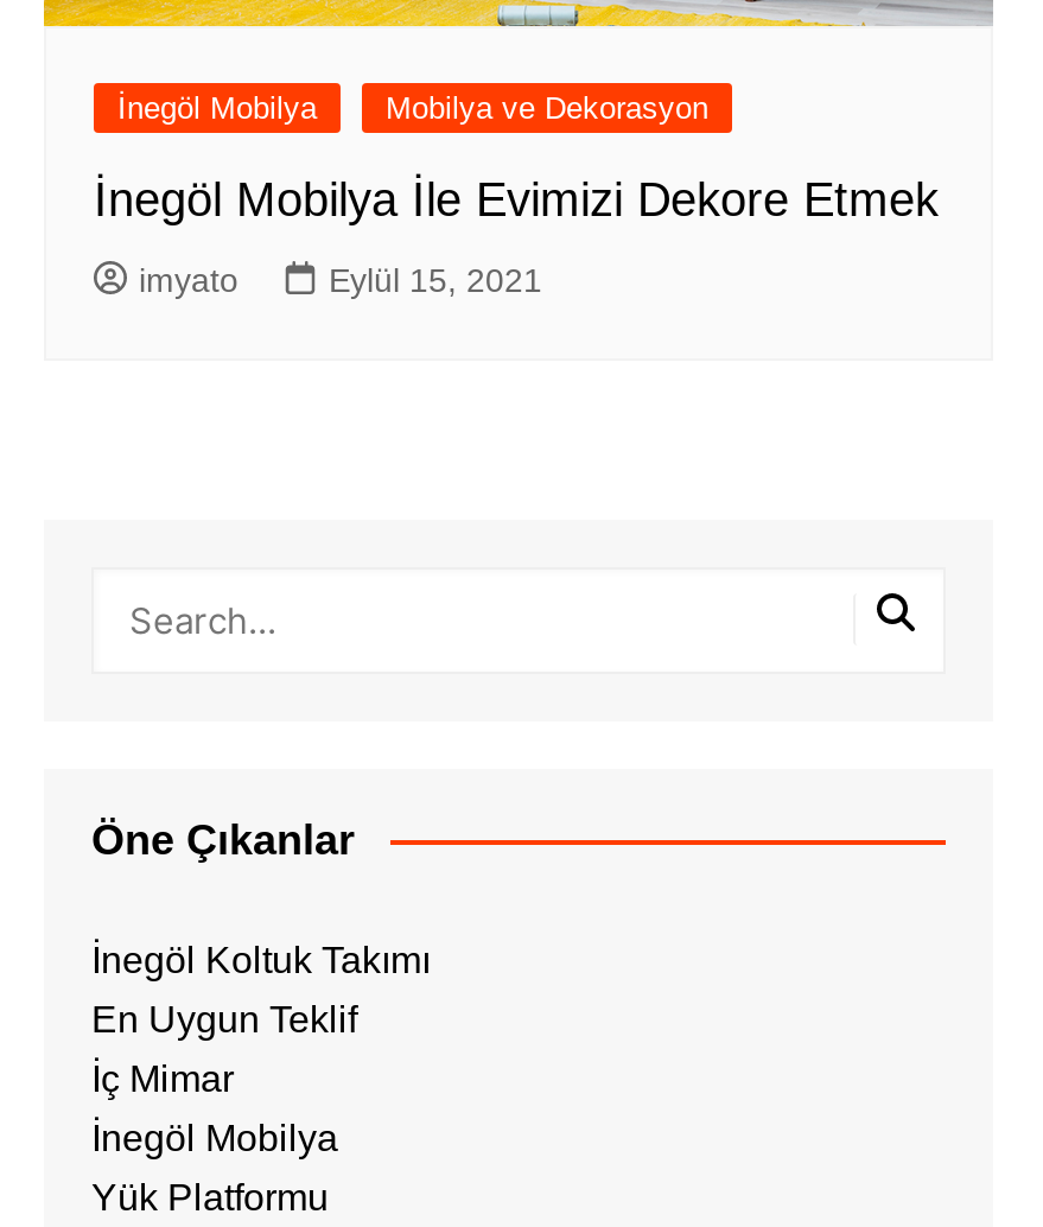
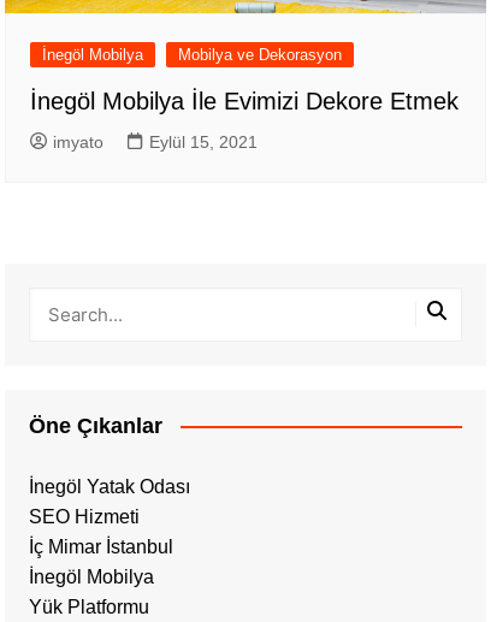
- İnegöl Koltuk Takımı
+ İnegöl Yatak Odası

- En Uygun Teklif
+ SEO Hizmeti

- İç Mimar
+ İç Mimar İstanbul
